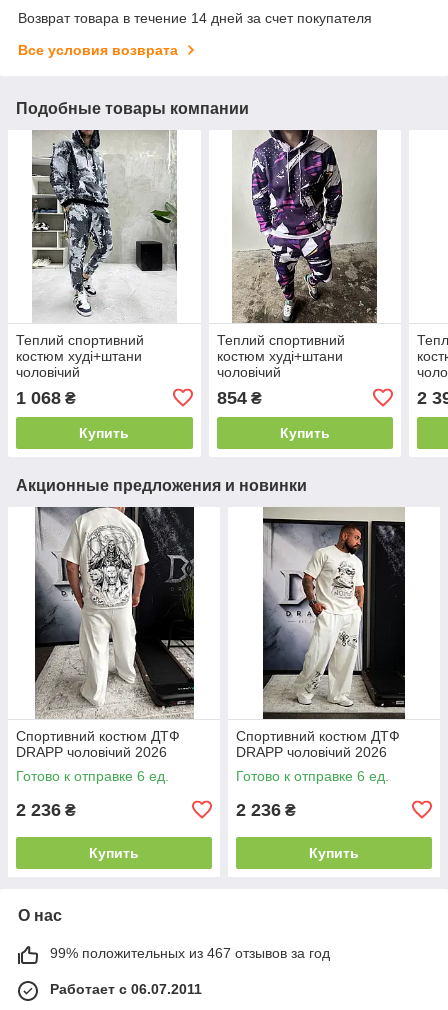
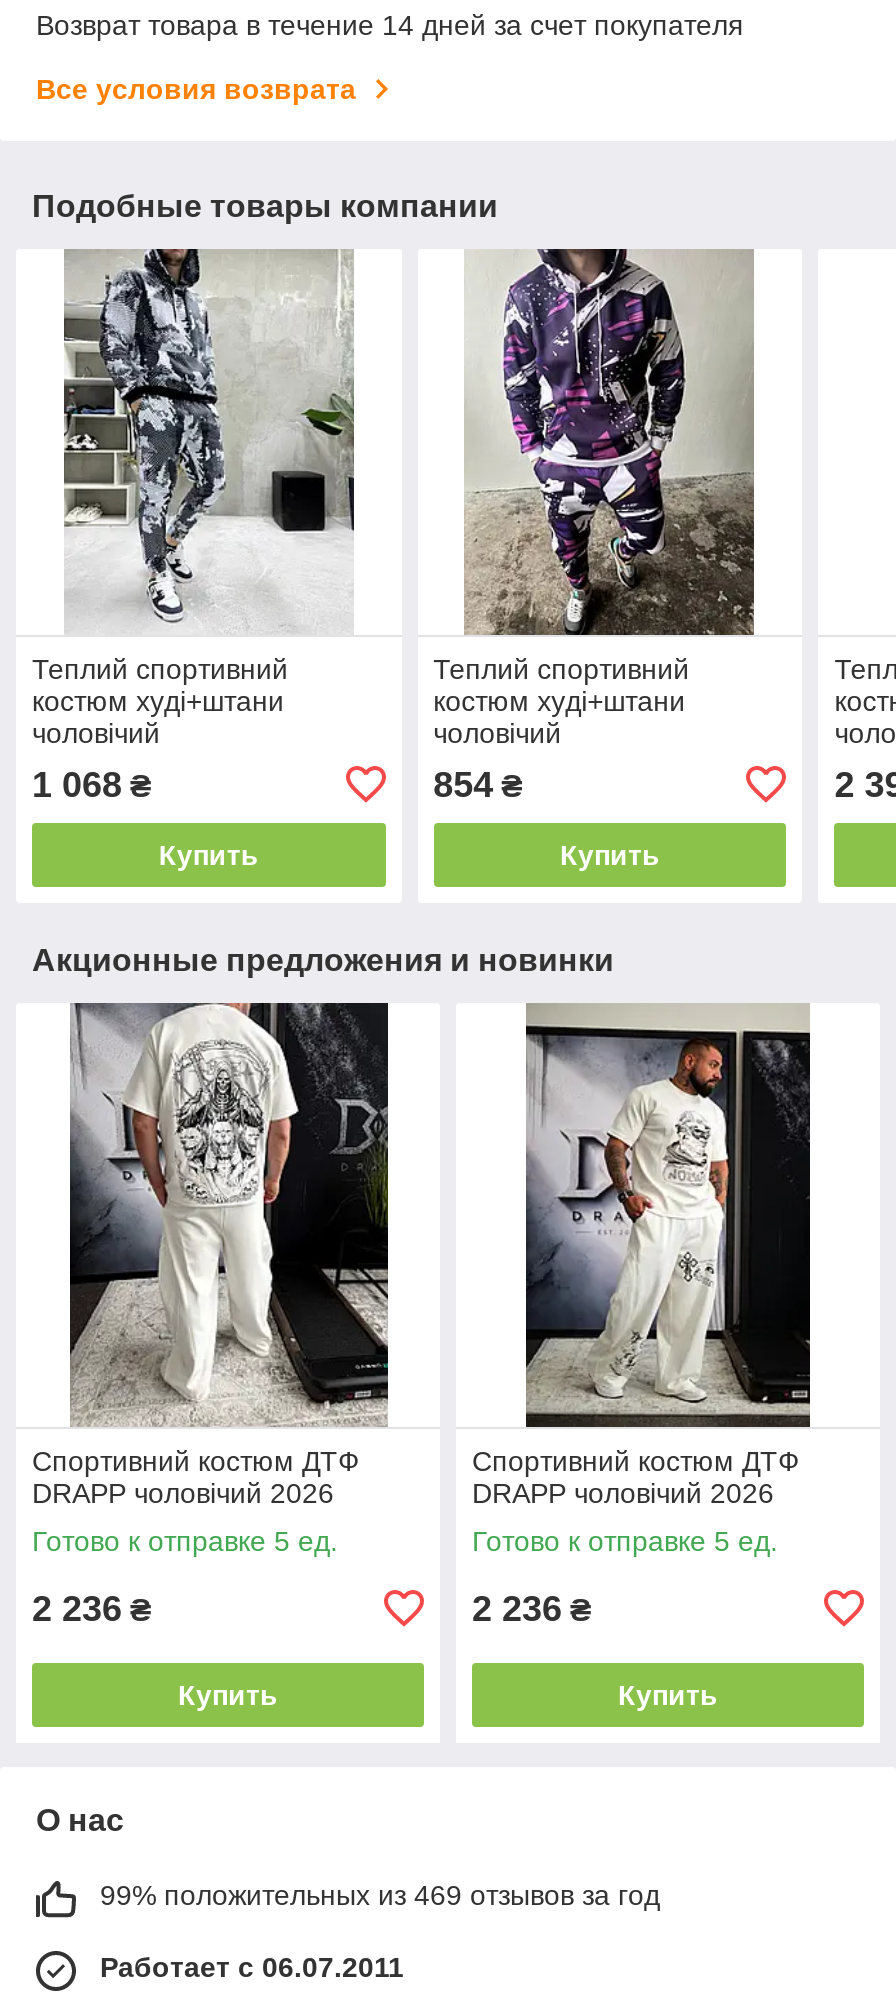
- Готово к отправке 6 ед.
+ Готово к отправке 5 ед.

- Готово к отправке 6 ед.
+ Готово к отправке 5 ед.

- 99% положительных из 467 отзывов за год
+ 99% положительных из 469 отзывов за год
